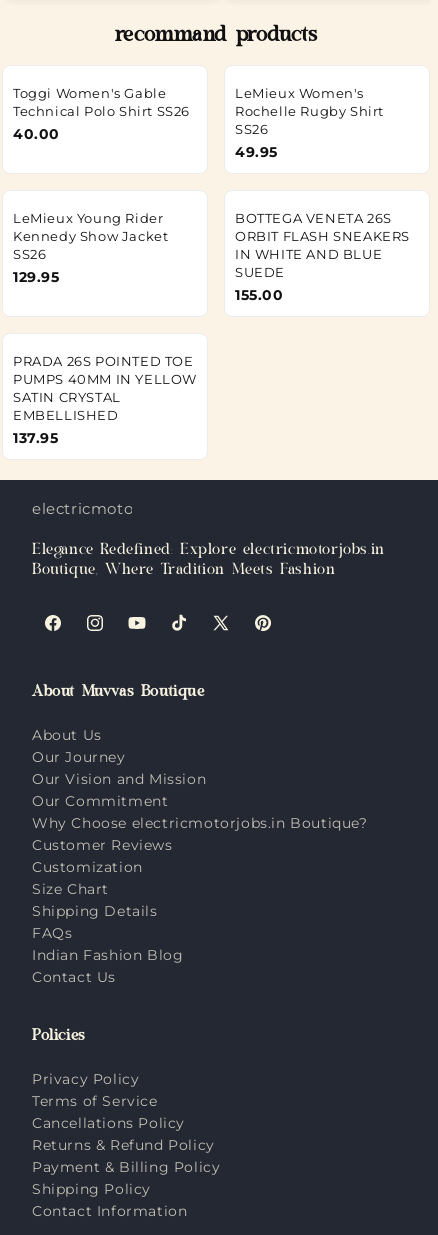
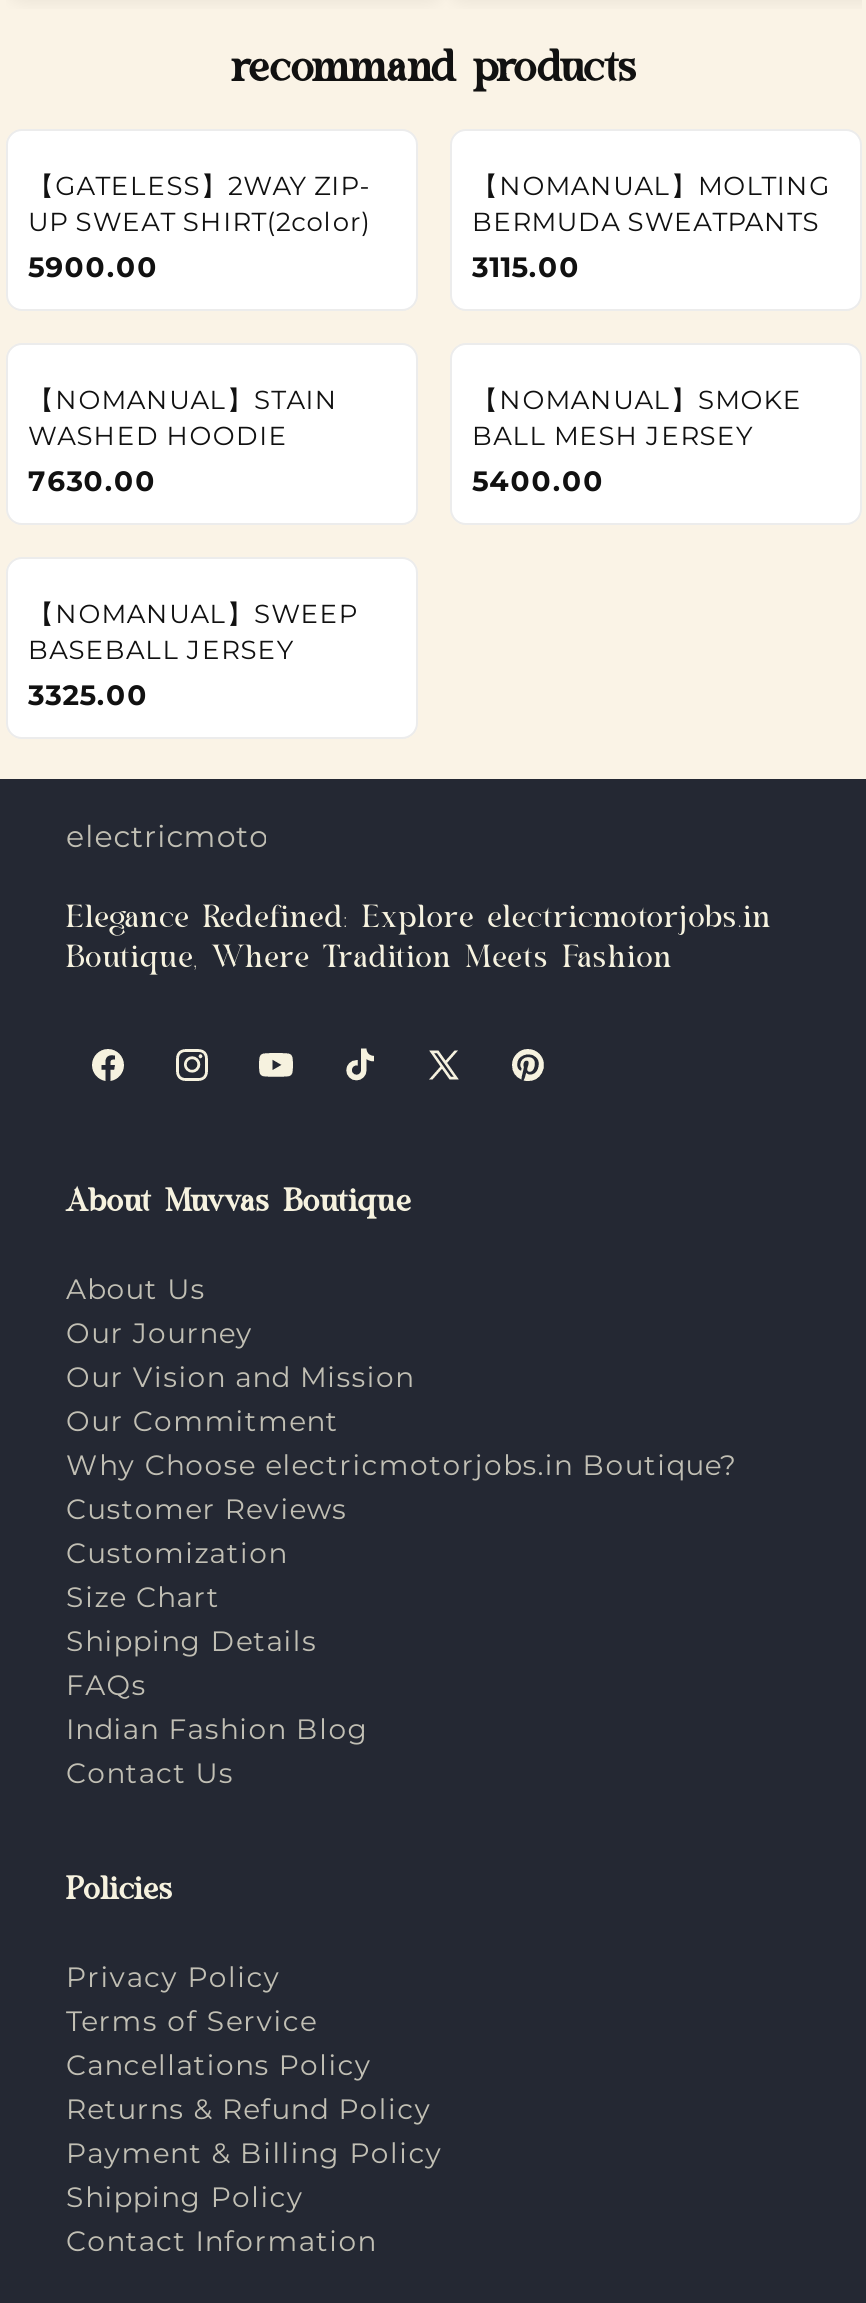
- Toggi Women's Gable
- Technical Polo Shirt SS26
- 40.00
+ 【GATELESS】2WAY ZIP-
+ UP SWEAT SHIRT(2color)
+ 5900.00

- LeMieux Women's
- Rochelle Rugby Shirt
- SS26
- 49.95
+ 【NOMANUAL】MOLTING
+ BERMUDA SWEATPANTS
+ 3115.00

- LeMieux Young Rider
- Kennedy Show Jacket
- SS26
- 129.95
+ 【NOMANUAL】STAIN
+ WASHED HOODIE
+ 7630.00

- BOTTEGA VENETA 26S
- ORBIT FLASH SNEAKERS
- IN WHITE AND BLUE
- SUEDE
- 155.00
+ 【NOMANUAL】SMOKE
+ BALL MESH JERSEY
+ 5400.00

- PRADA 26S POINTED TOE
- PUMPS 40MM IN YELLOW
- SATIN CRYSTAL
- EMBELLISHED
- 137.95
+ 【NOMANUAL】SWEEP
+ BASEBALL JERSEY
+ 3325.00
